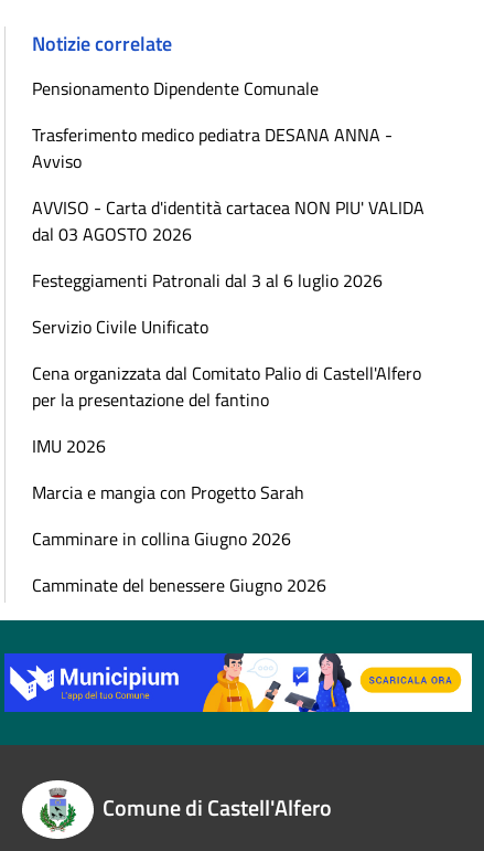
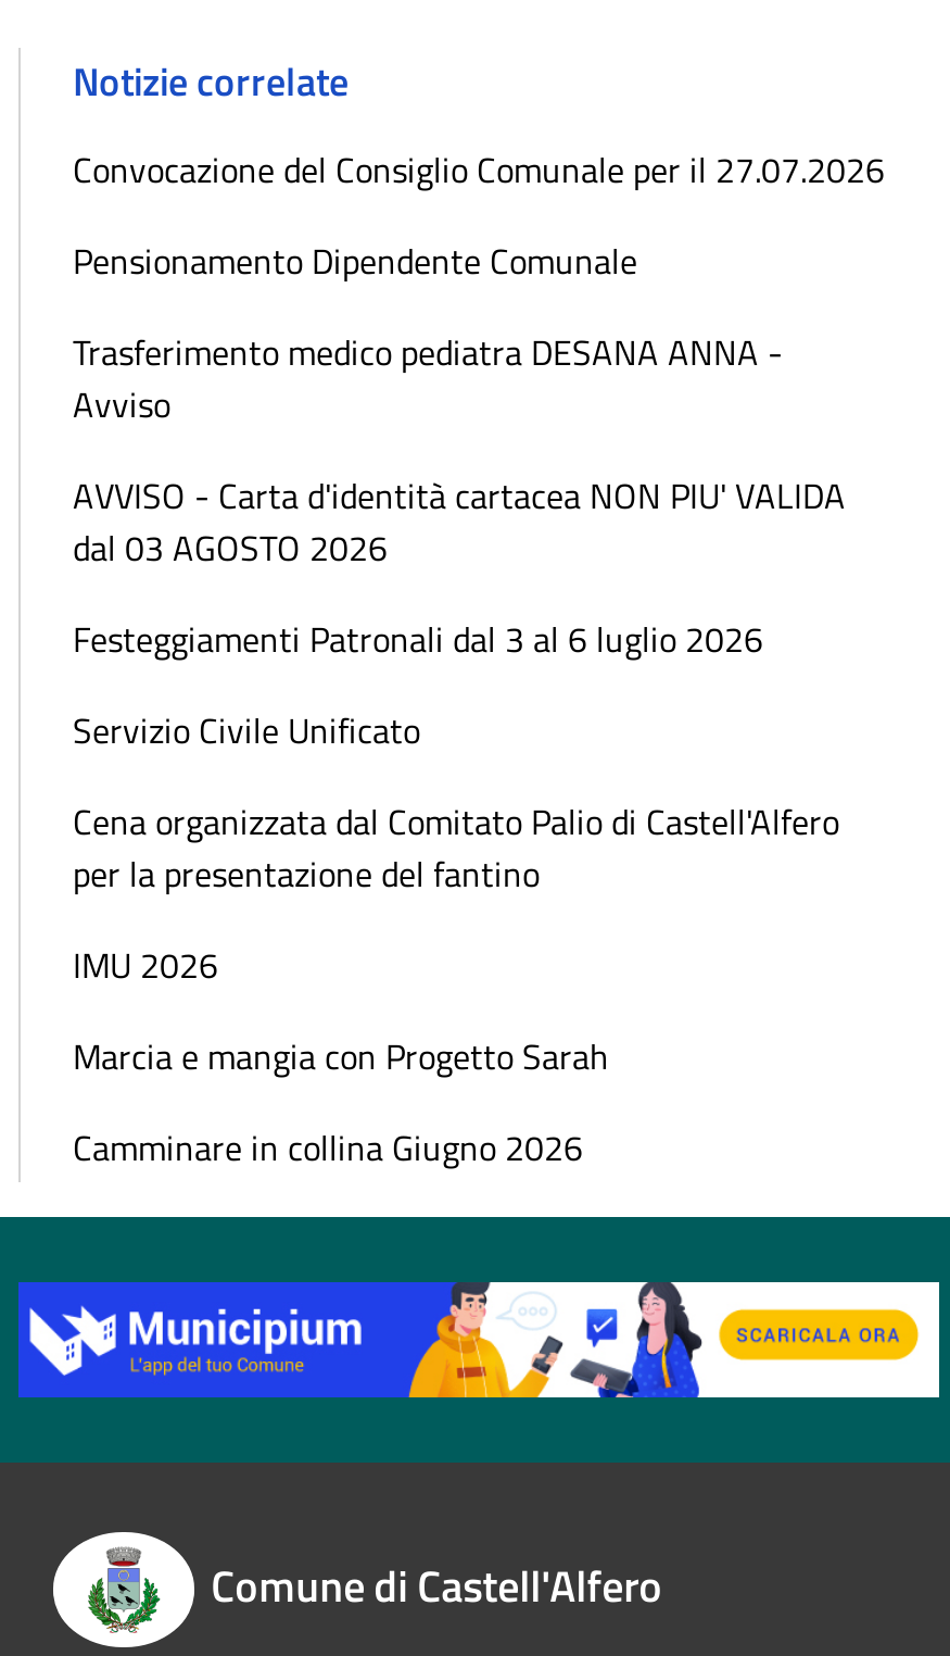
+ Convocazione del Consiglio Comunale per il 27.07.2026

moved down: Pensionamento Dipendente Comunale | Trasferimento medico pediatra DESANA ANNA - | Avviso | ... | Marcia e mangia con Progetto Sarah | Camminare in collina Giugno 2026

- Camminate del benessere Giugno 2026
